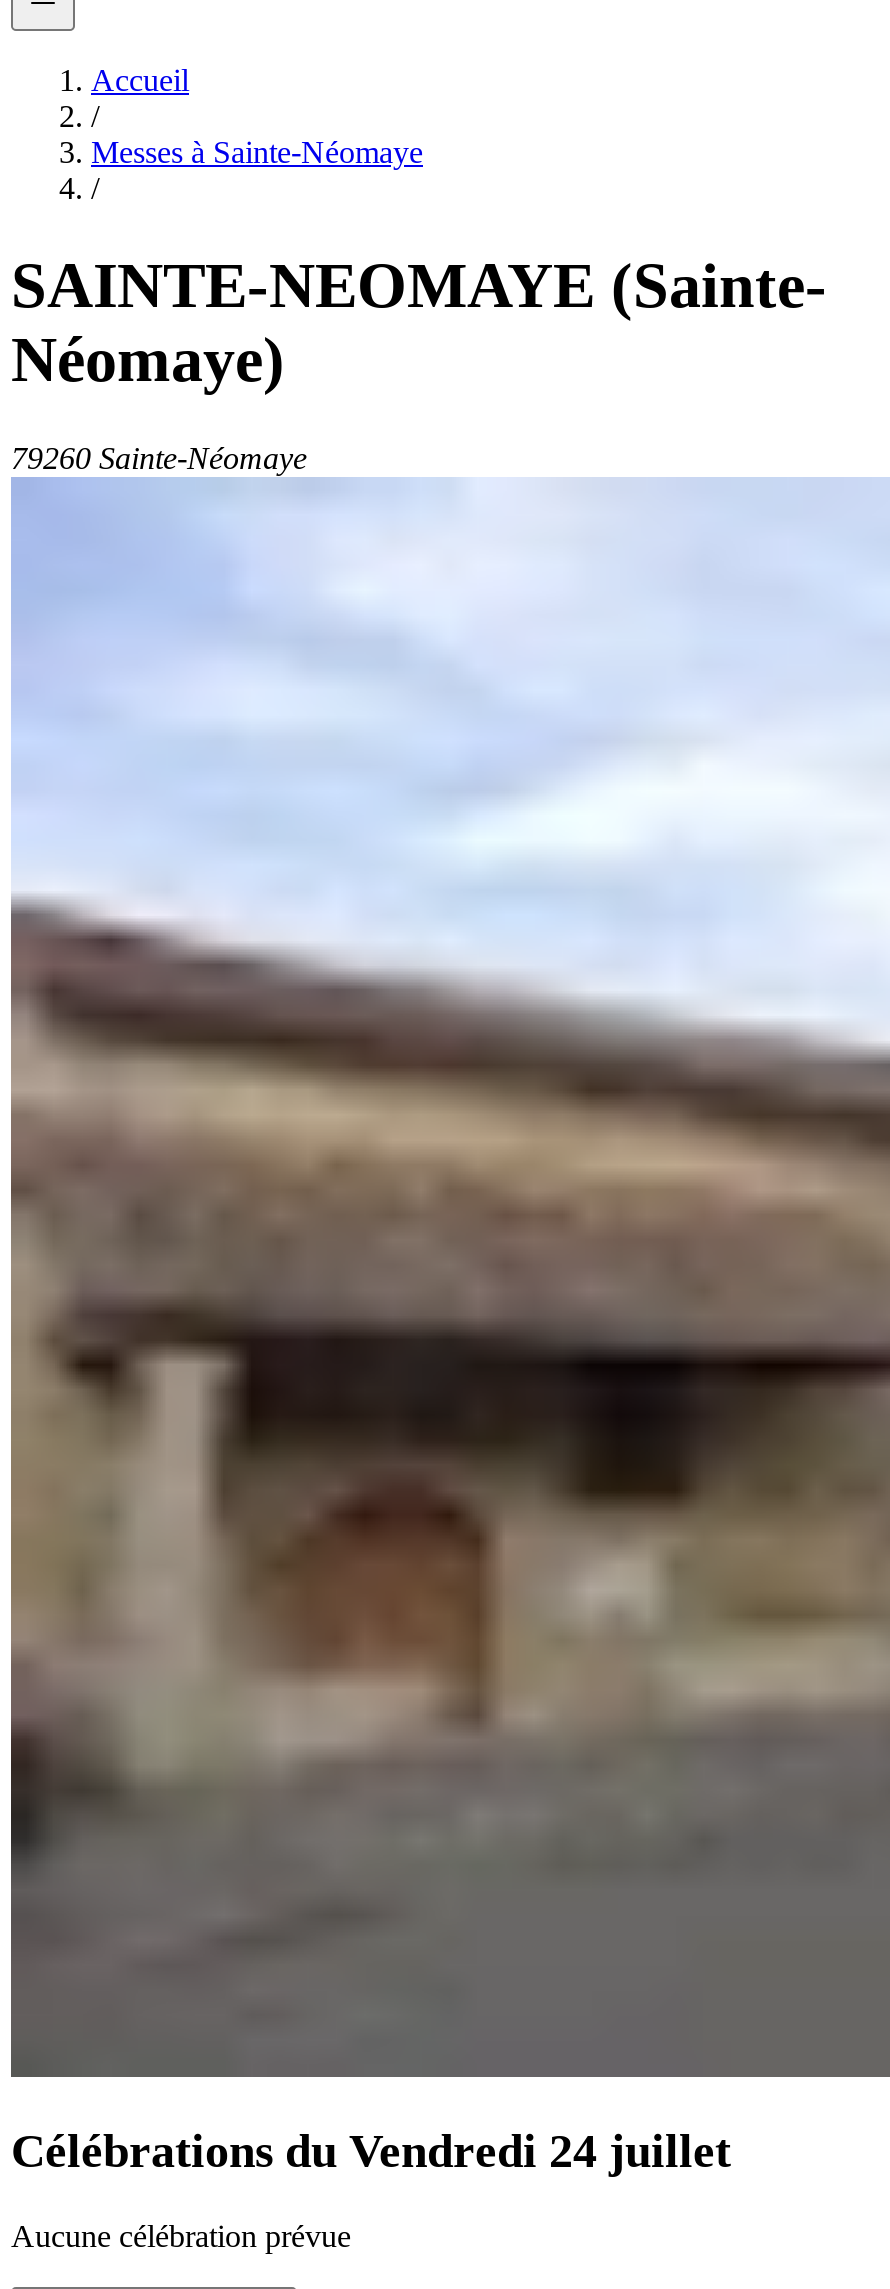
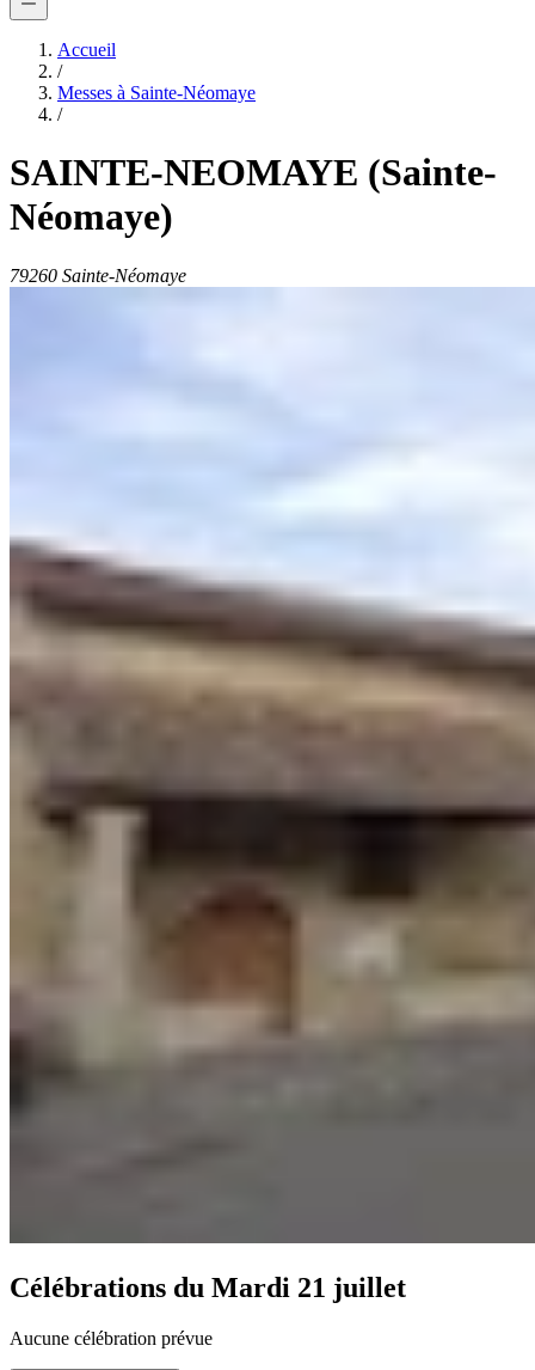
- Célébrations du Vendredi 24 juillet
+ Célébrations du Mardi 21 juillet
